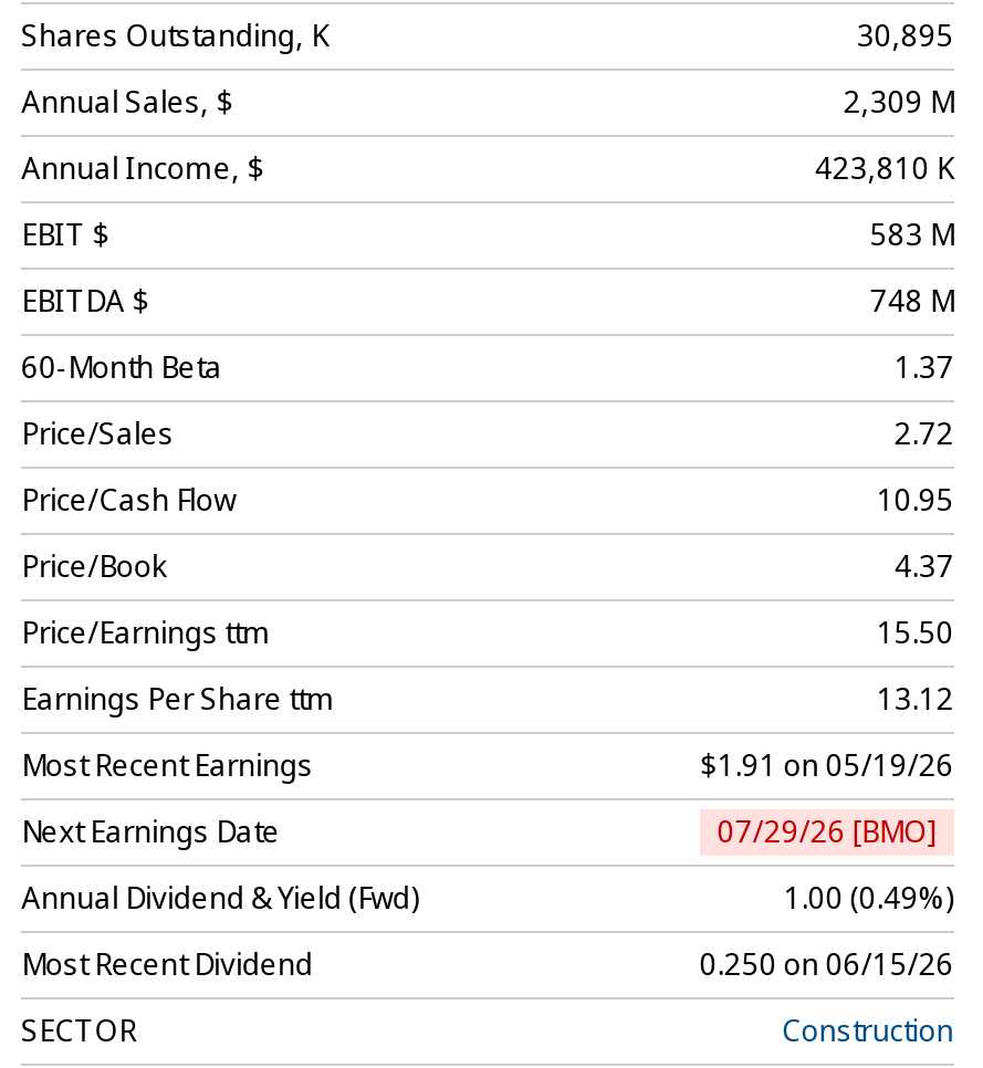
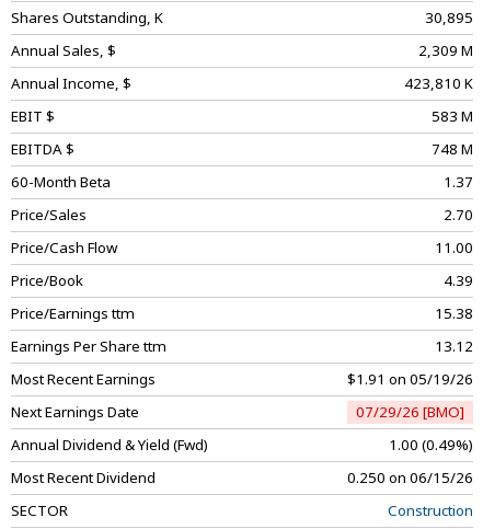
- 2.72
+ 2.70

- 10.95
+ 11.00

- 4.37
+ 4.39

- 15.50
+ 15.38
